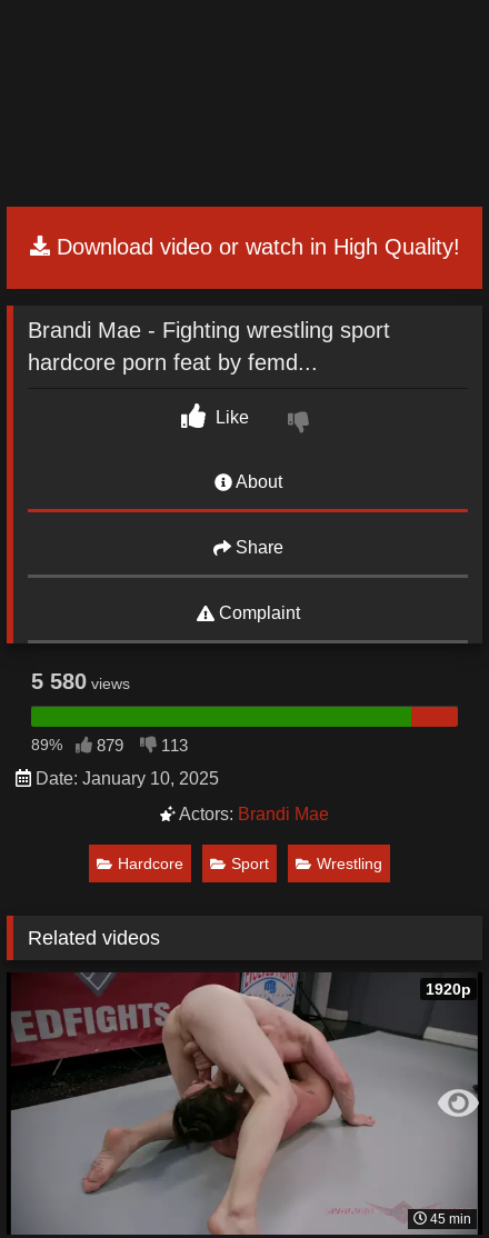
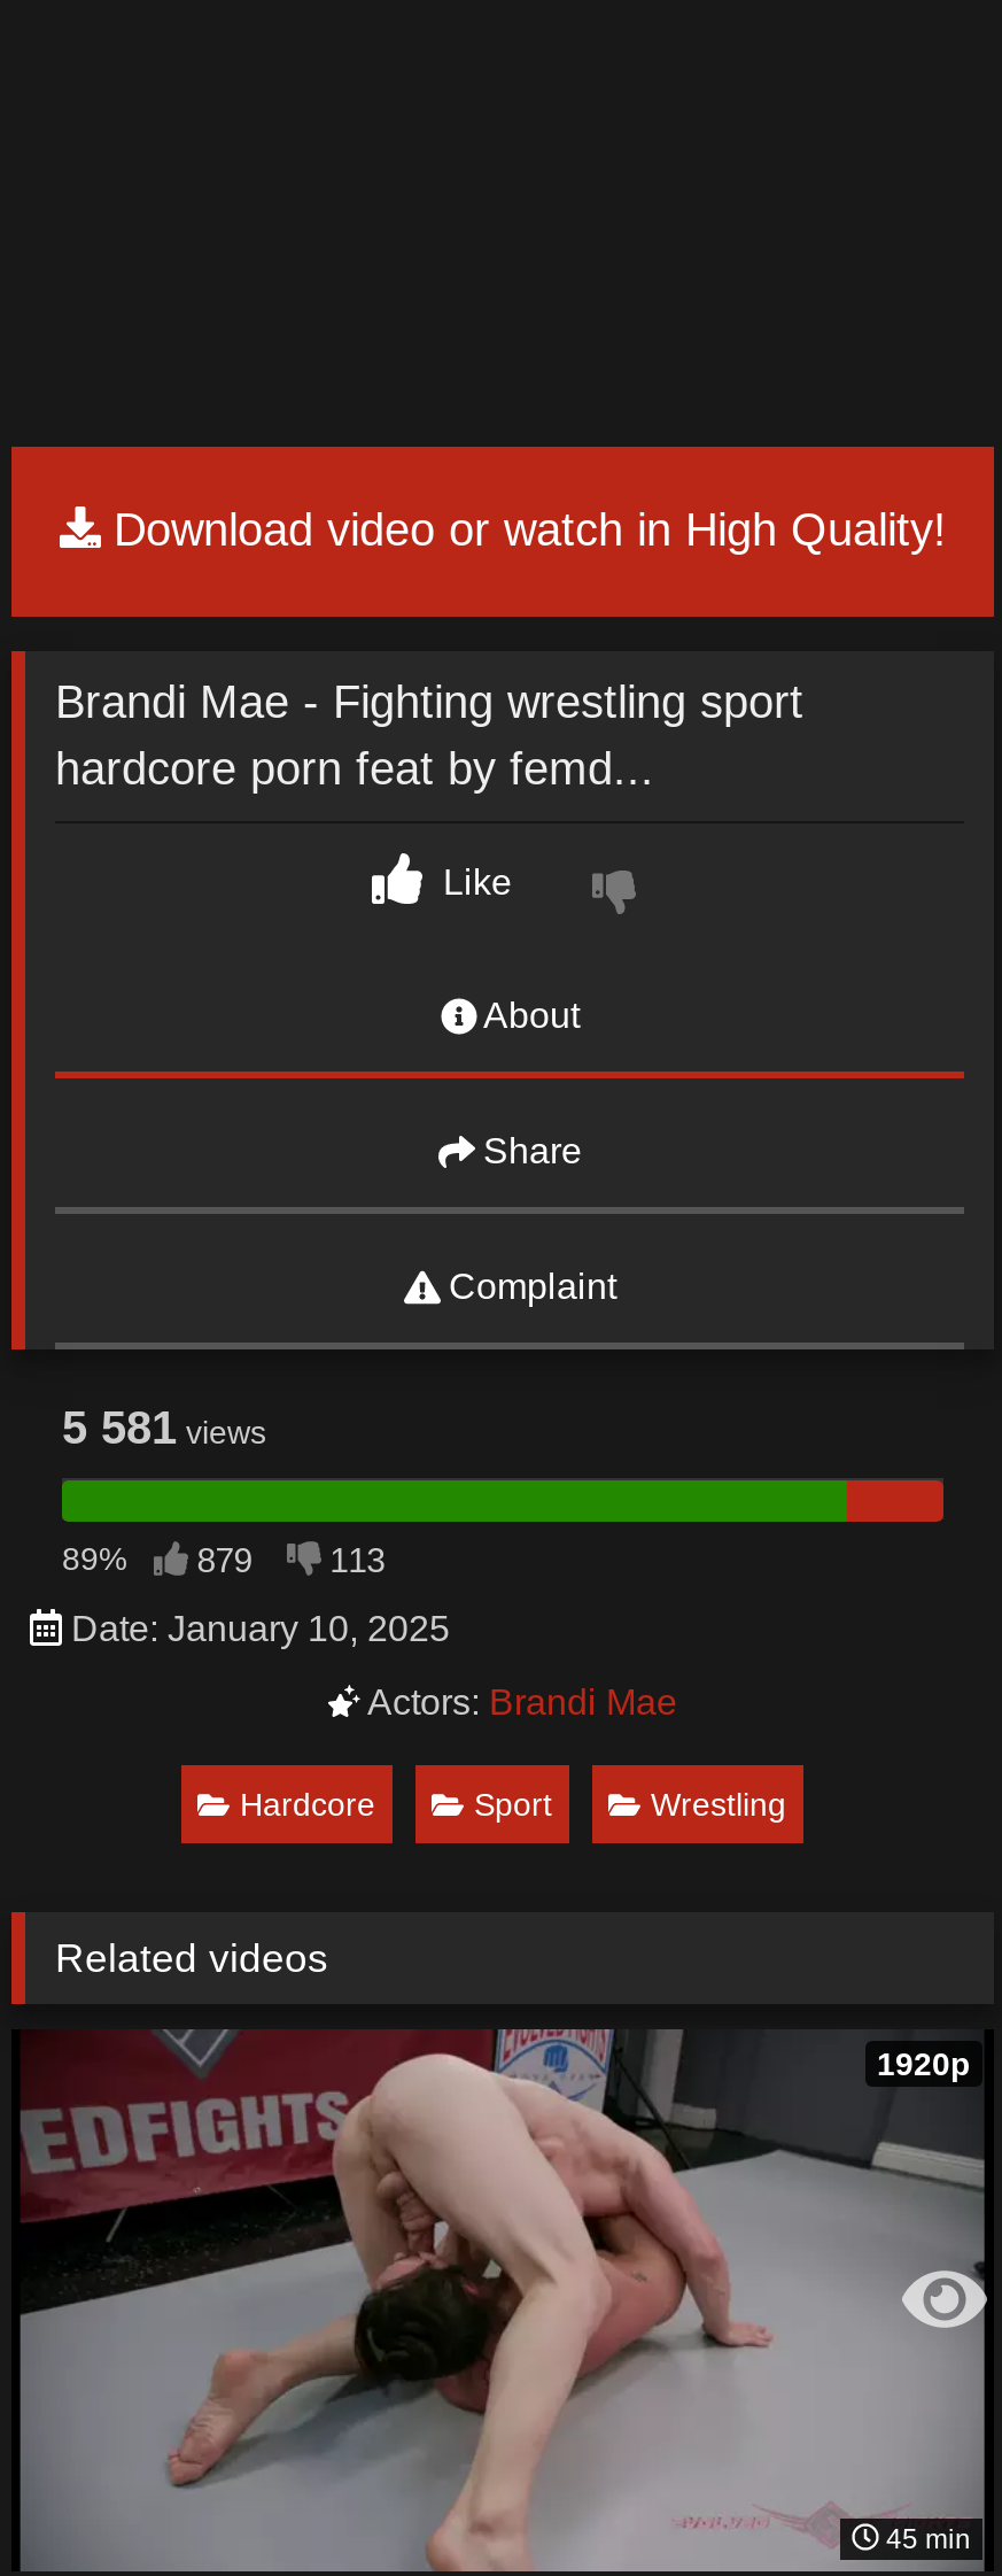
- 5 580 views
+ 5 581 views
